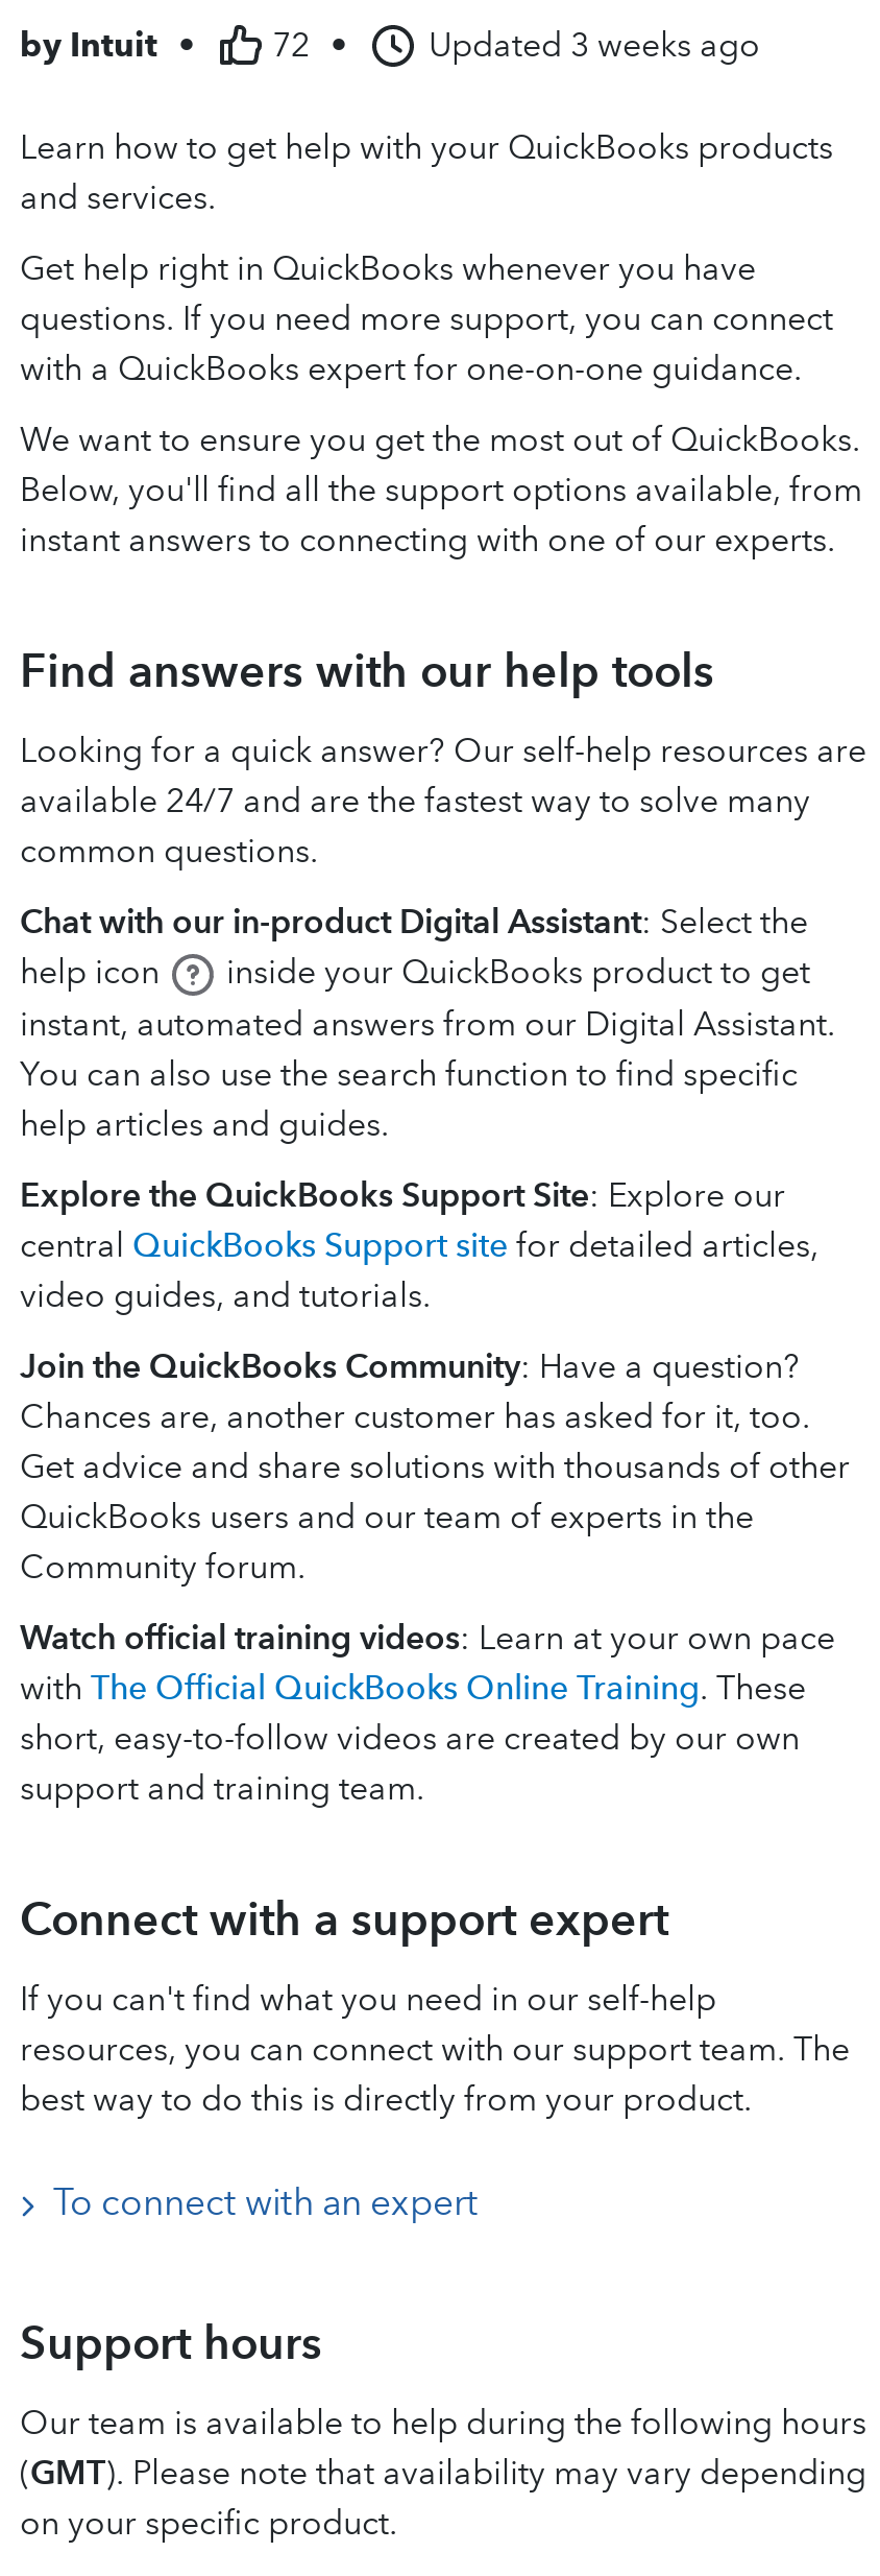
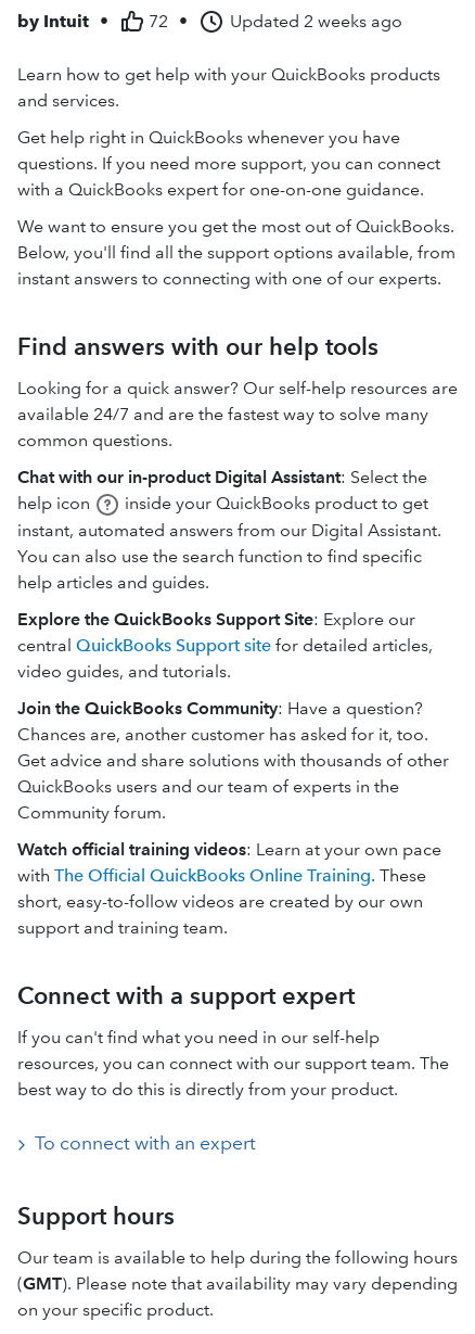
- Updated 3 weeks ago
+ Updated 2 weeks ago
